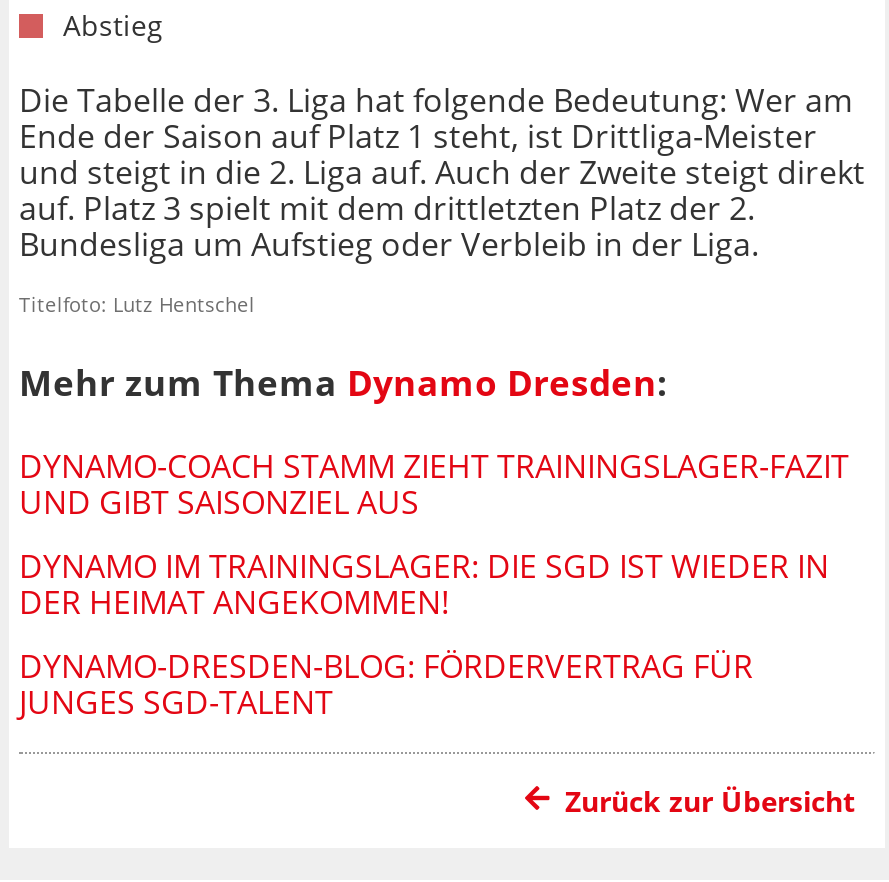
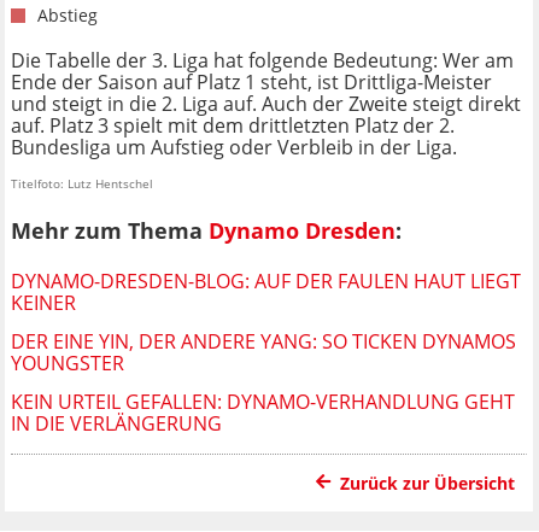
- DYNAMO-COACH STAMM ZIEHT TRAININGSLAGER-FAZIT
- UND GIBT SAISONZIEL AUS
+ DYNAMO-DRESDEN-BLOG: AUF DER FAULEN HAUT LIEGT
+ KEINER

- DYNAMO IM TRAININGSLAGER: DIE SGD IST WIEDER IN
- DER HEIMAT ANGEKOMMEN!
+ DER EINE YIN, DER ANDERE YANG: SO TICKEN DYNAMOS
+ YOUNGSTER

- DYNAMO-DRESDEN-BLOG: FÖRDERVERTRAG FÜR
- JUNGES SGD-TALENT
+ KEIN URTEIL GEFALLEN: DYNAMO-VERHANDLUNG GEHT
+ IN DIE VERLÄNGERUNG
